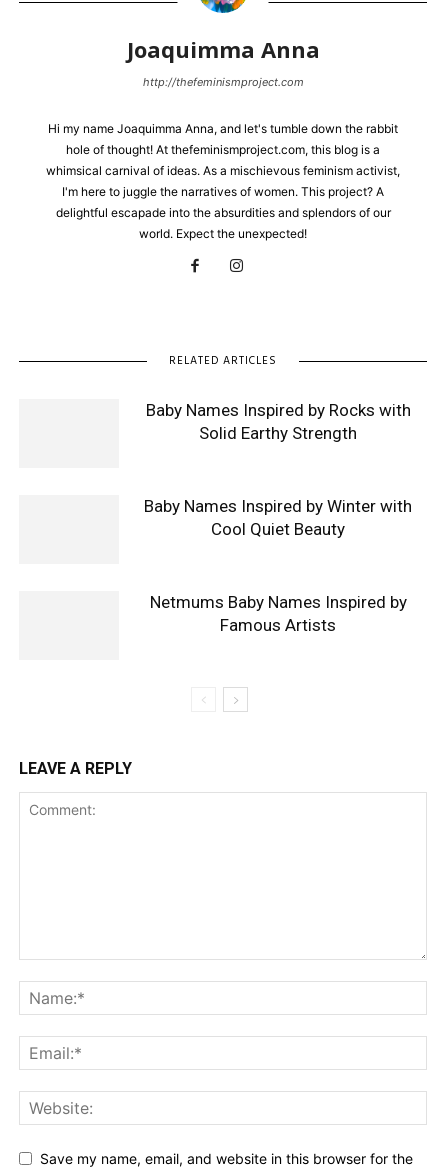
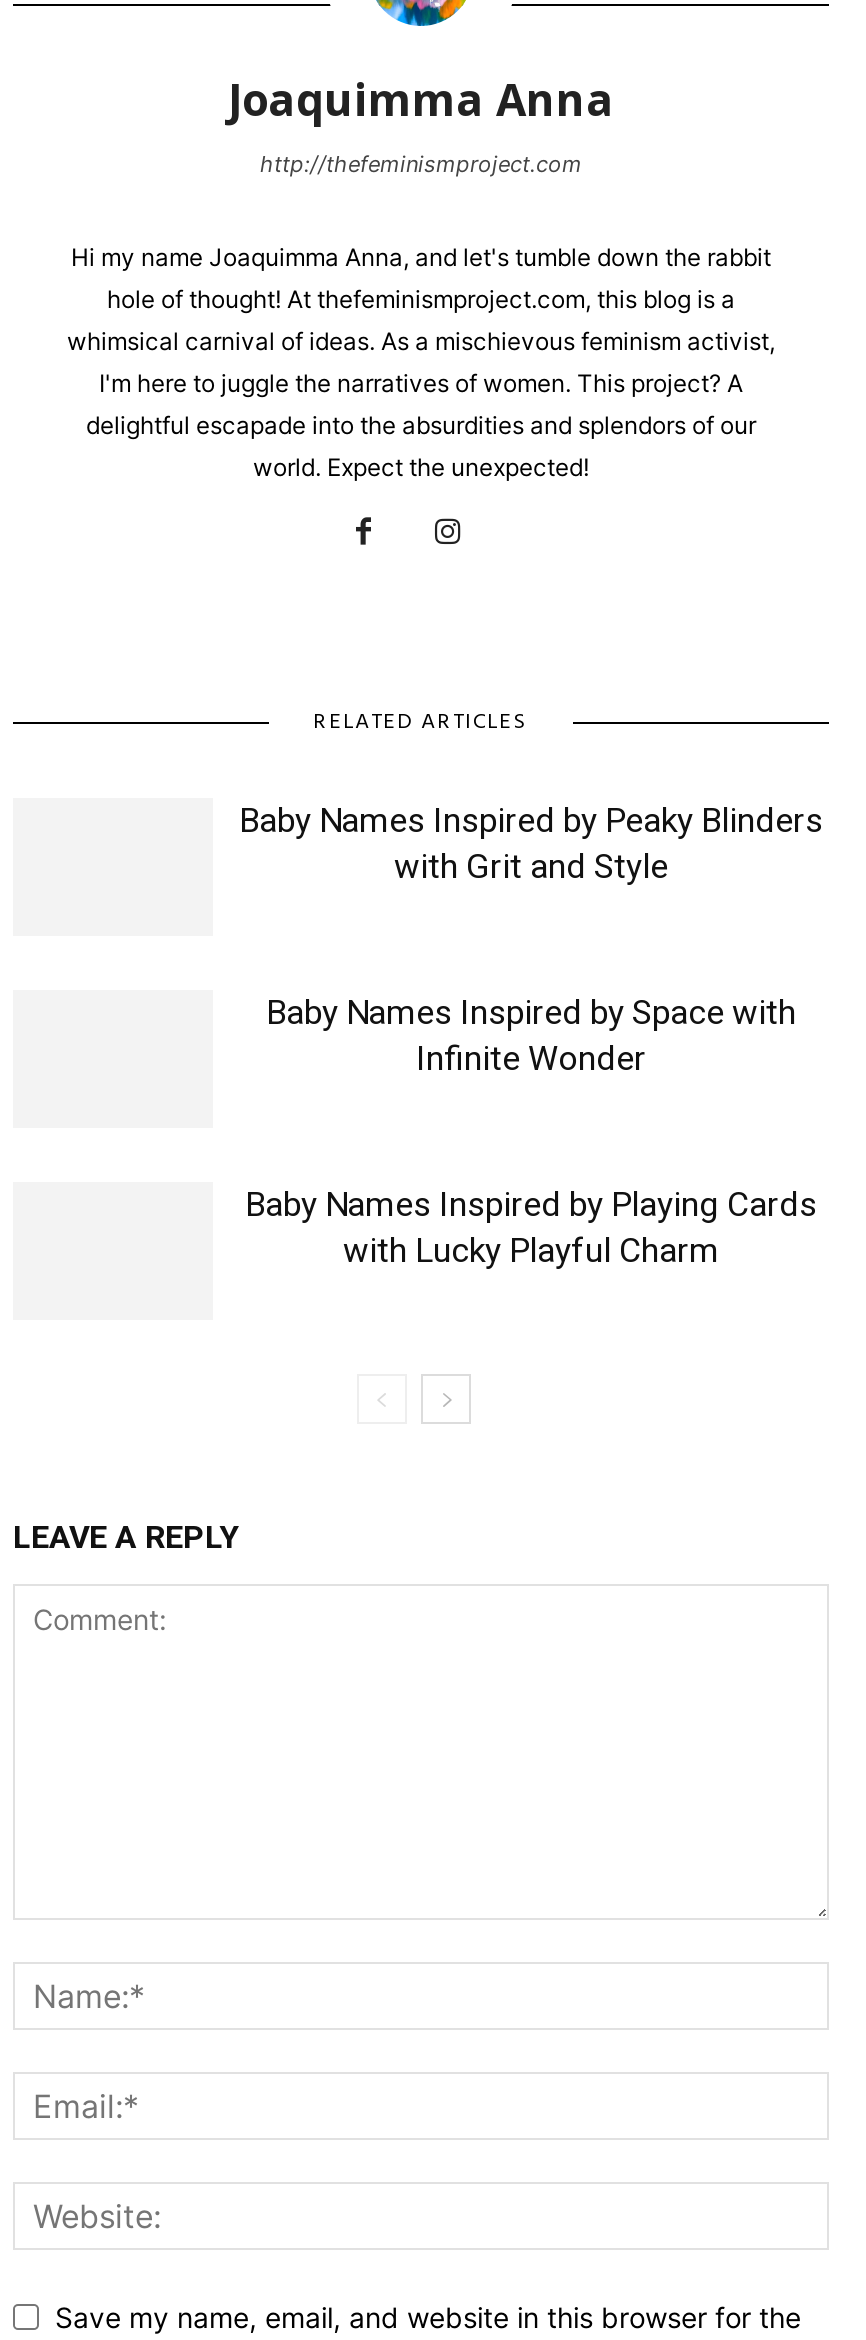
- Baby Names Inspired by Rocks with
- Solid Earthy Strength
+ Baby Names Inspired by Peaky Blinders
+ with Grit and Style

- Baby Names Inspired by Winter with
- Cool Quiet Beauty
+ Baby Names Inspired by Space with
+ Infinite Wonder

- Netmums Baby Names Inspired by
- Famous Artists
+ Baby Names Inspired by Playing Cards
+ with Lucky Playful Charm
